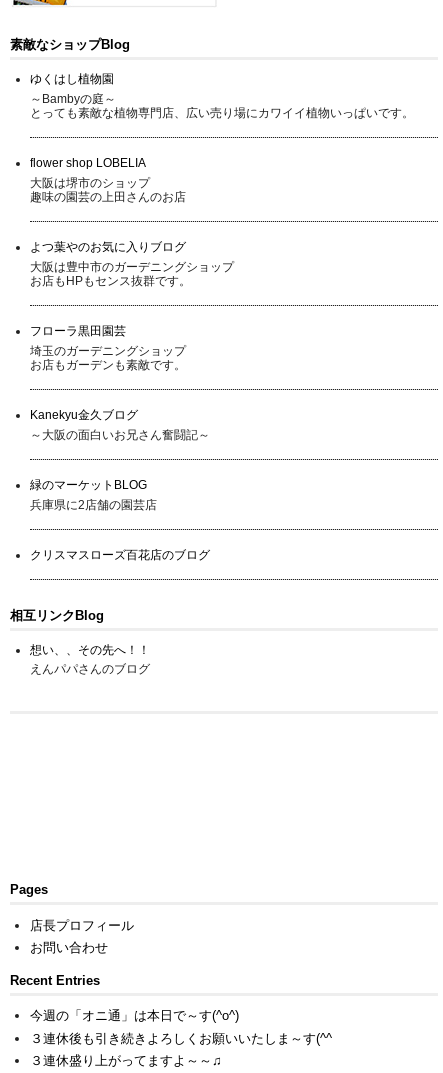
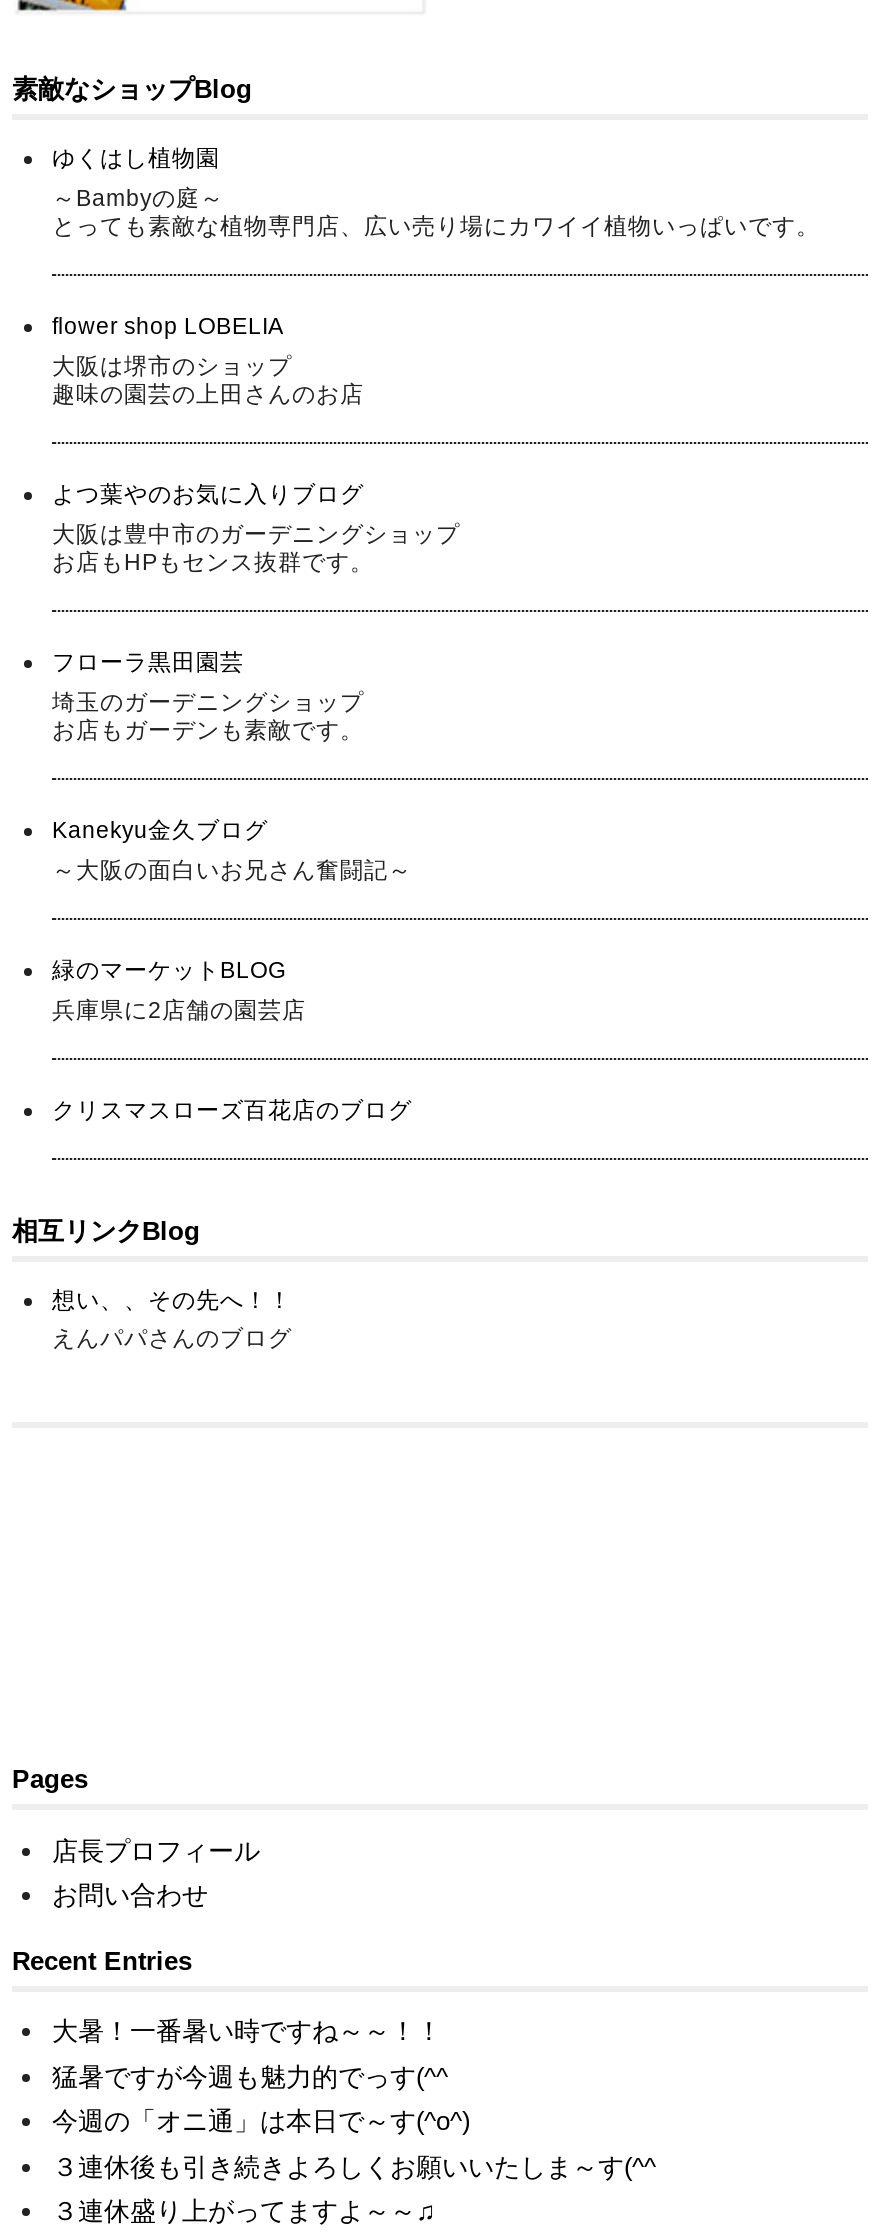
+ 大暑！一番暑い時ですね～～！！
+ 猛暑ですが今週も魅力的でっす(^^ゞ
